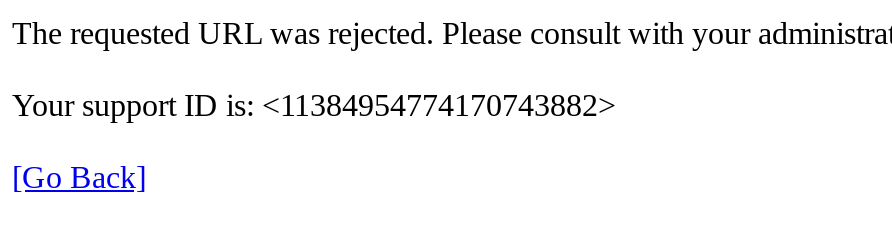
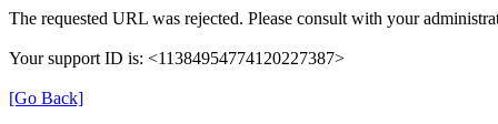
- Your support ID is: <11384954774170743882>
+ Your support ID is: <11384954774120227387>
